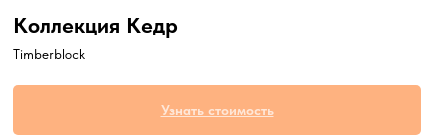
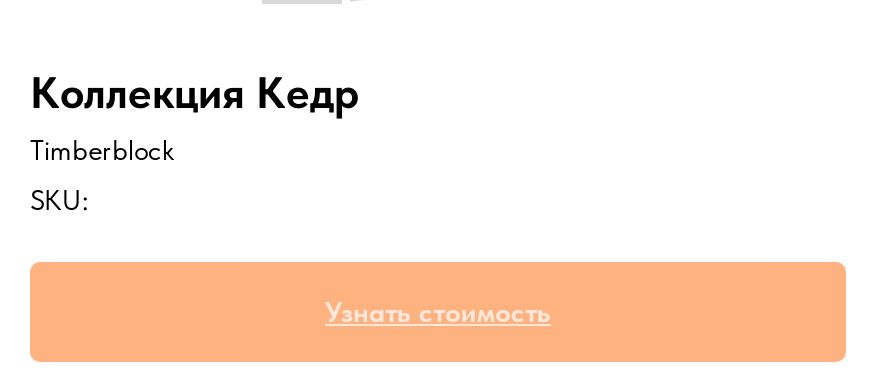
+ SKU:
